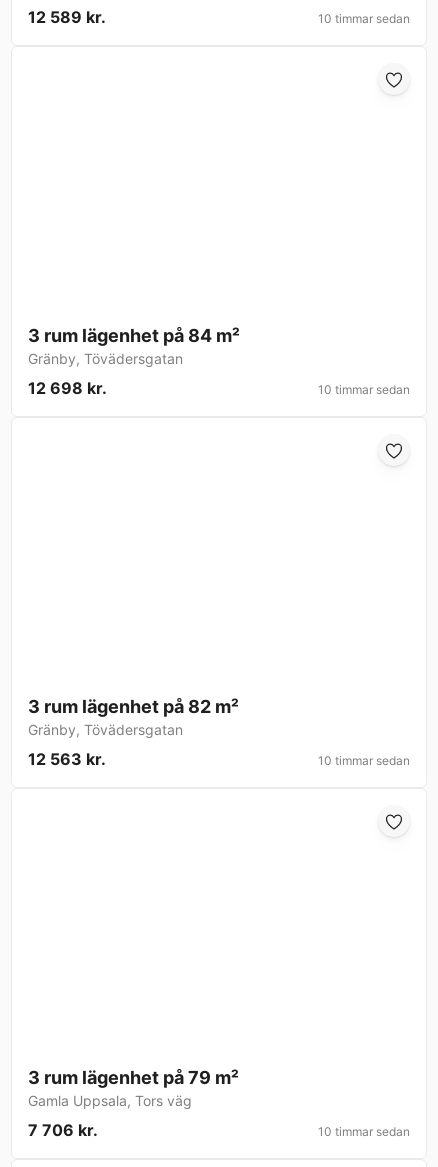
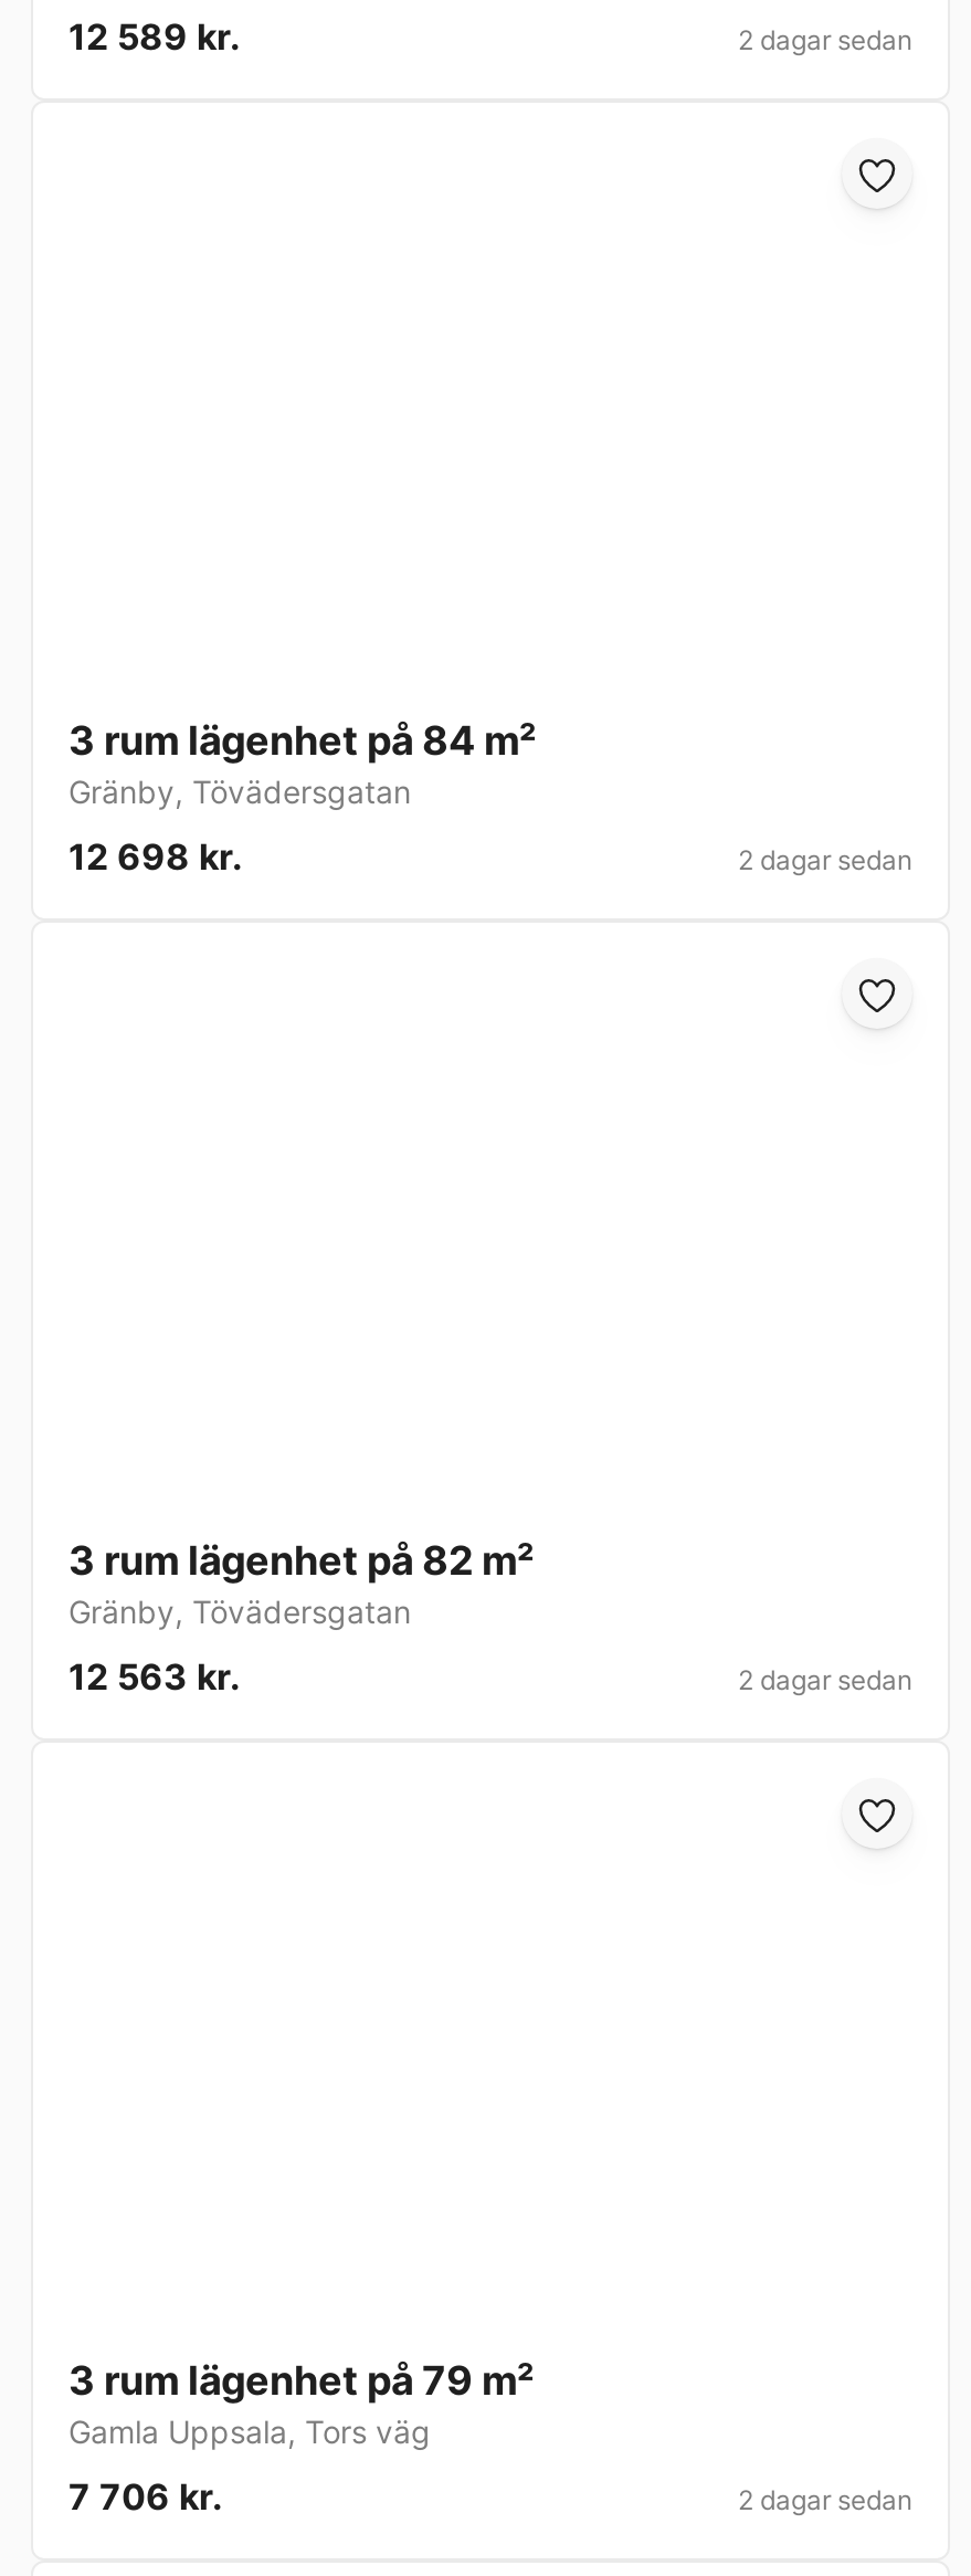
- 10 timmar sedan
+ 2 dagar sedan

- 10 timmar sedan
+ 2 dagar sedan

- 10 timmar sedan
+ 2 dagar sedan

- 10 timmar sedan
+ 2 dagar sedan
